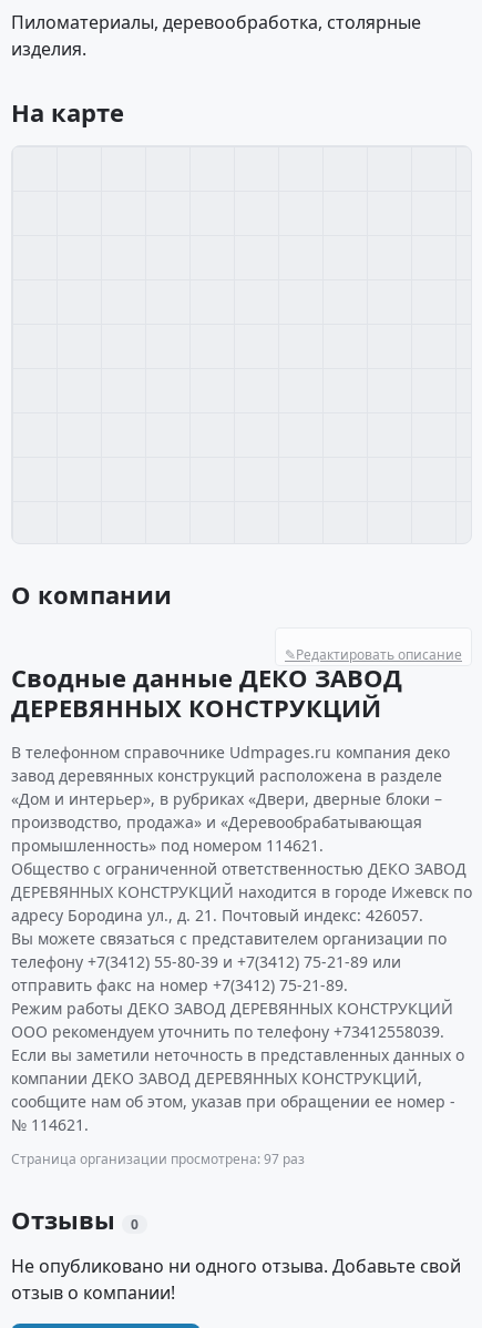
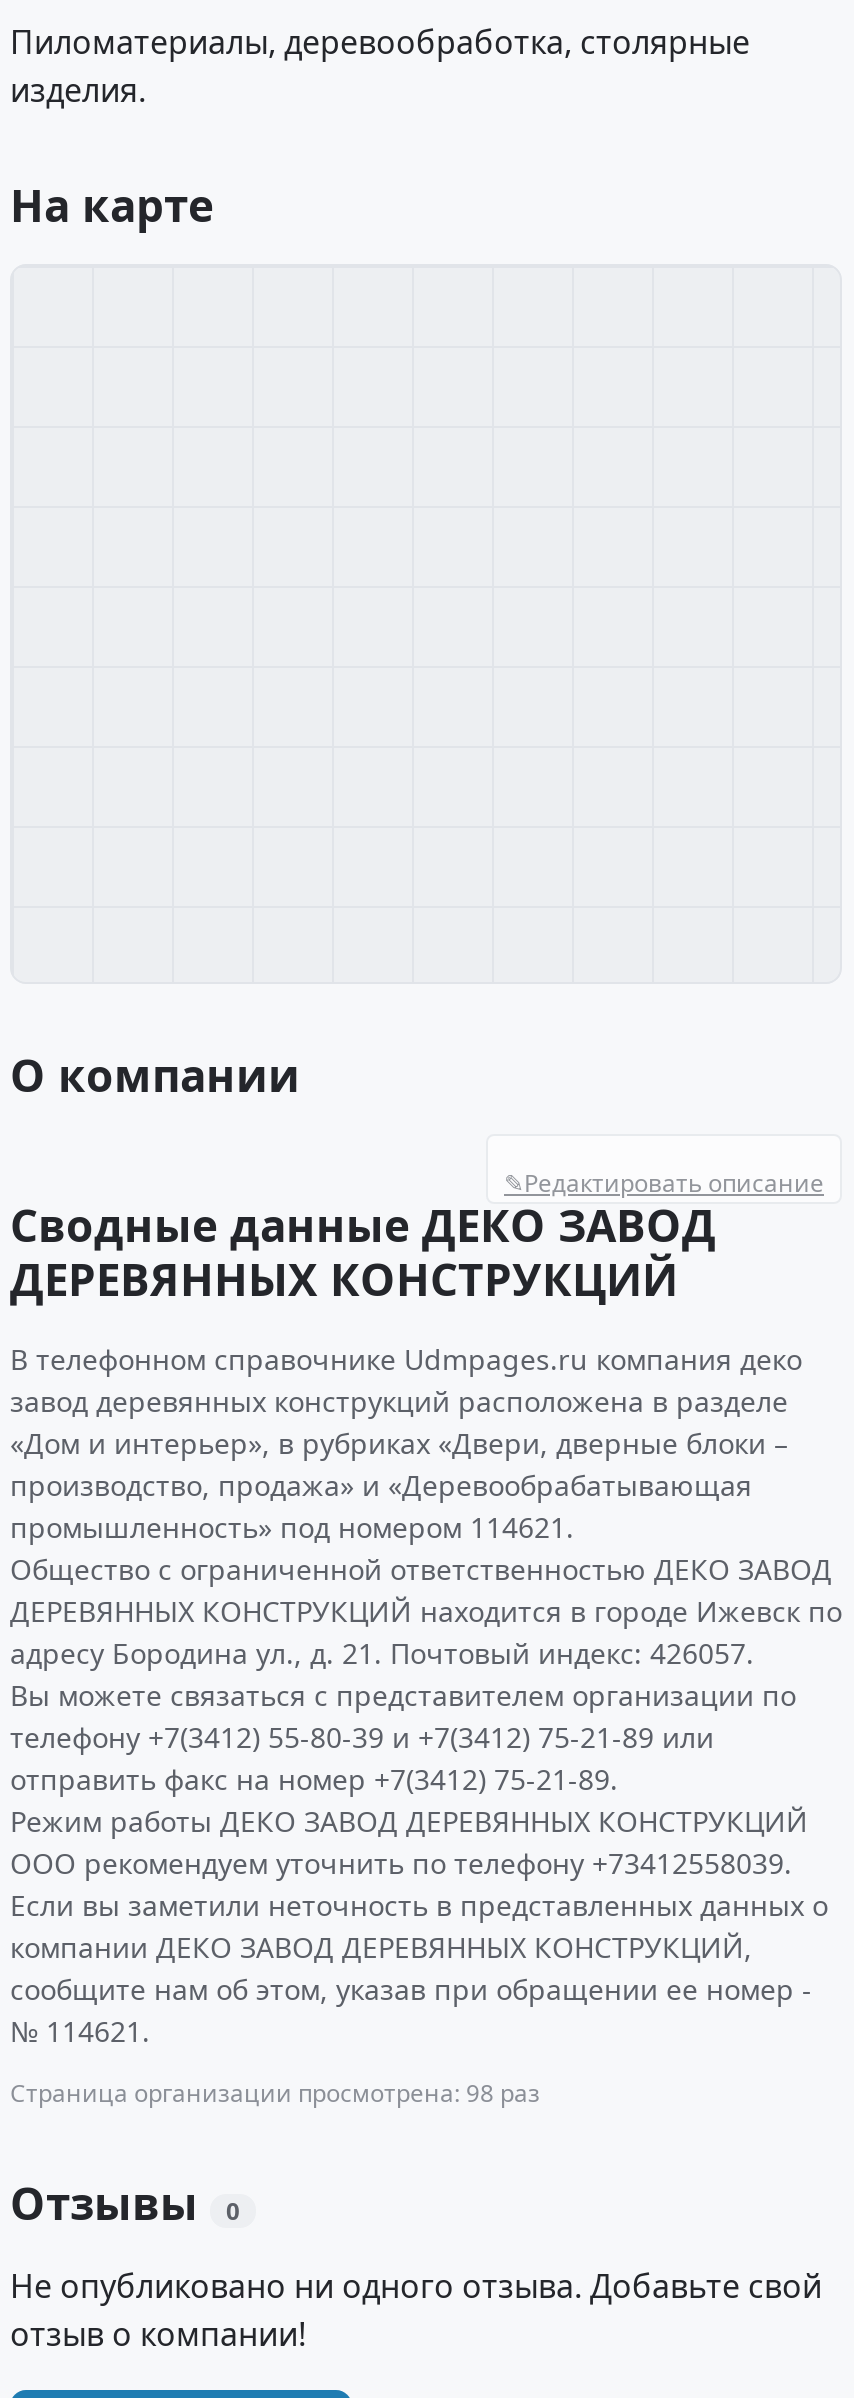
- Страница организации просмотрена: 97 раз
+ Страница организации просмотрена: 98 раз
